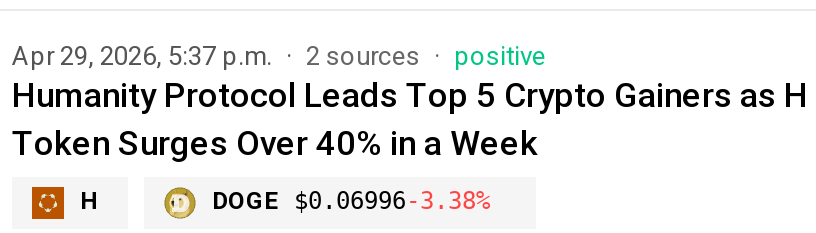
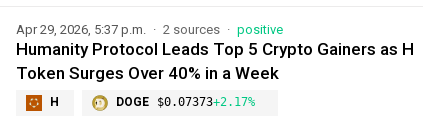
- DOGE $0.06996 -3.38%
+ DOGE $0.07373 +2.17%
